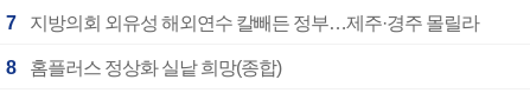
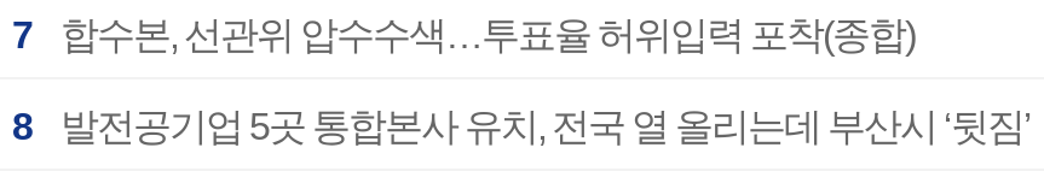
- 지방의회 외유성 해외연수 칼빼든 정부…제주·경주 몰릴라
+ 합수본, 선관위 압수수색…투표율 허위입력 포착(종합)

- 홈플러스 정상화 실낱 희망(종합)
+ 발전공기업 5곳 통합본사 유치, 전국 열 올리는데 부산시 ‘뒷짐’
